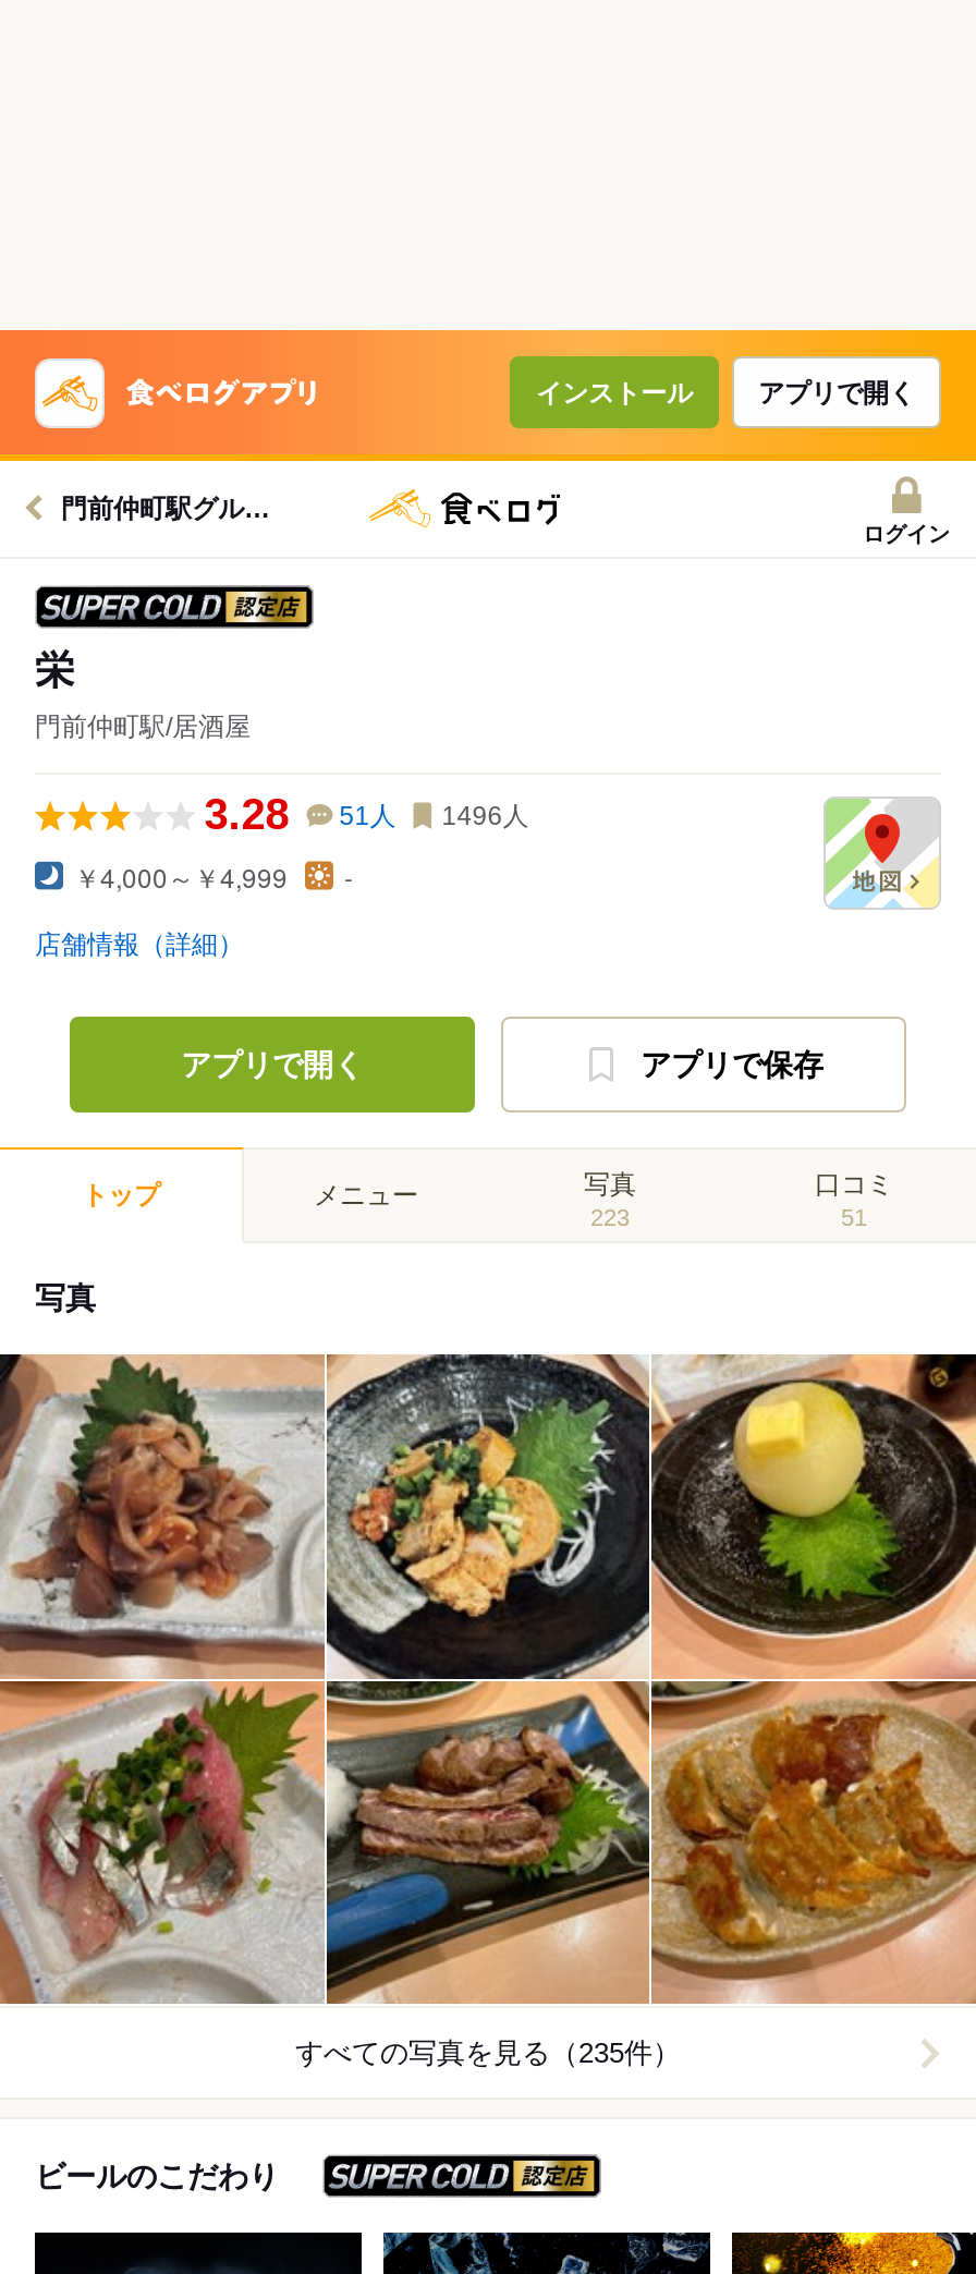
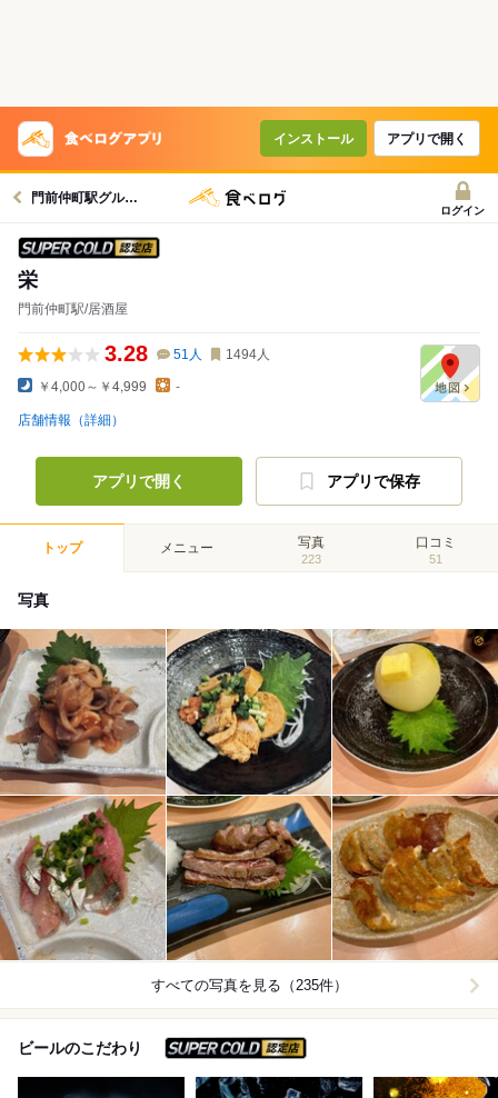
- 3.28 51人 1496人
+ 3.28 51人 1494人
